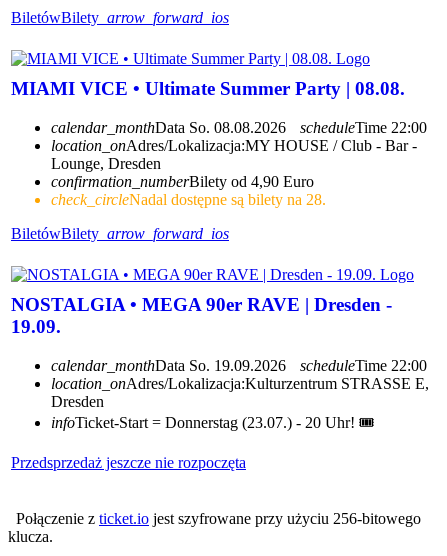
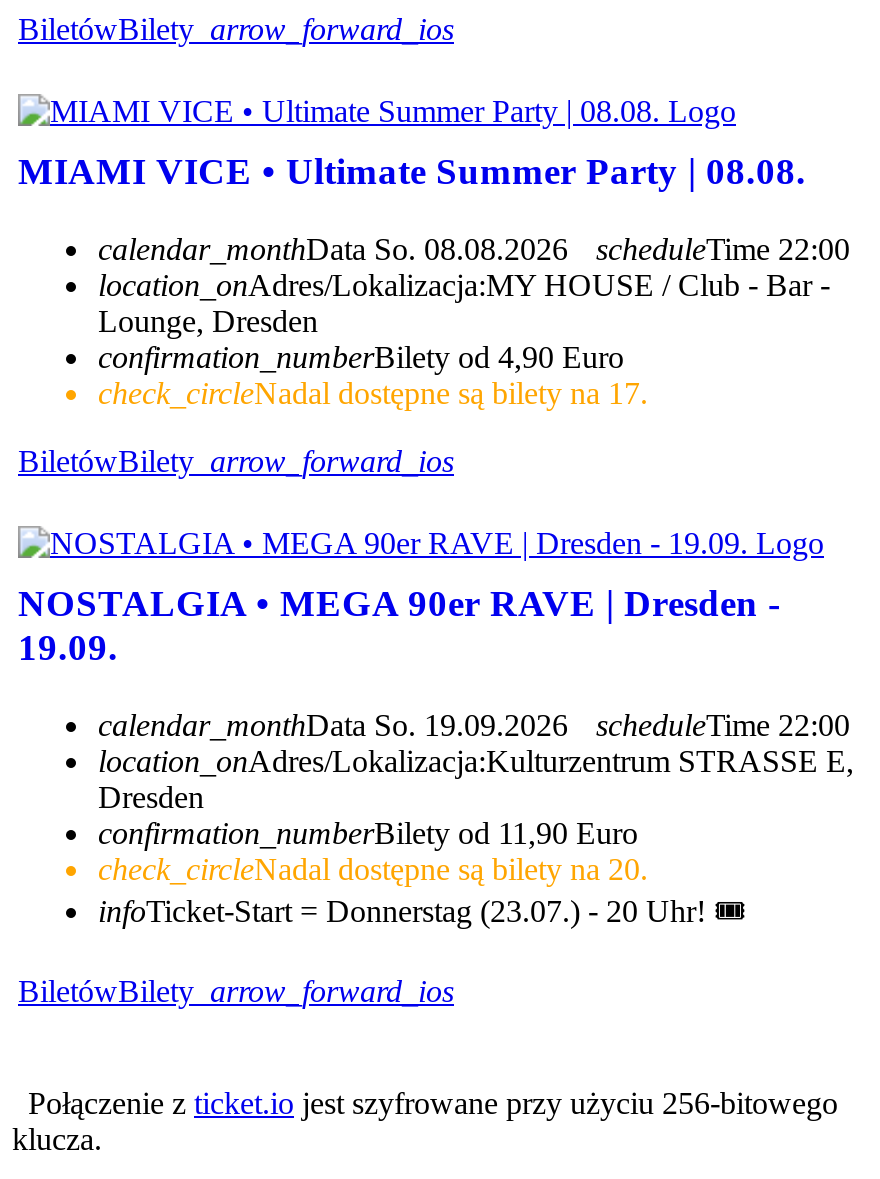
- check_circle Nadal dostępne są bilety na 28.
+ check_circle Nadal dostępne są bilety na 17.

+ confirmation_numberBilety od 11,90 Euro
+ check_circle Nadal dostępne są bilety na 20.

- Przedsprzedaż jeszcze nie rozpoczęta
+ BiletówBilety arrow_forward_ios
